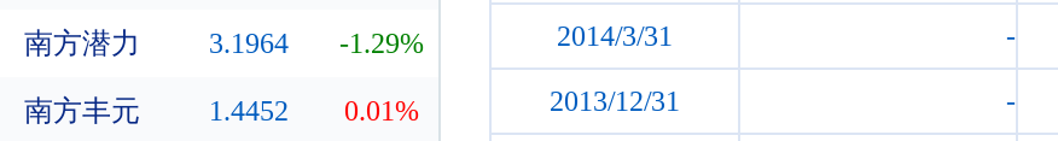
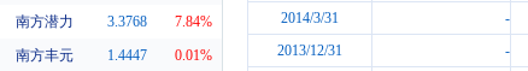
- 3.1964
+ 3.3768

- -1.29%
+ 7.84%

- 1.4452 0.01%
+ 1.4447 0.01%
